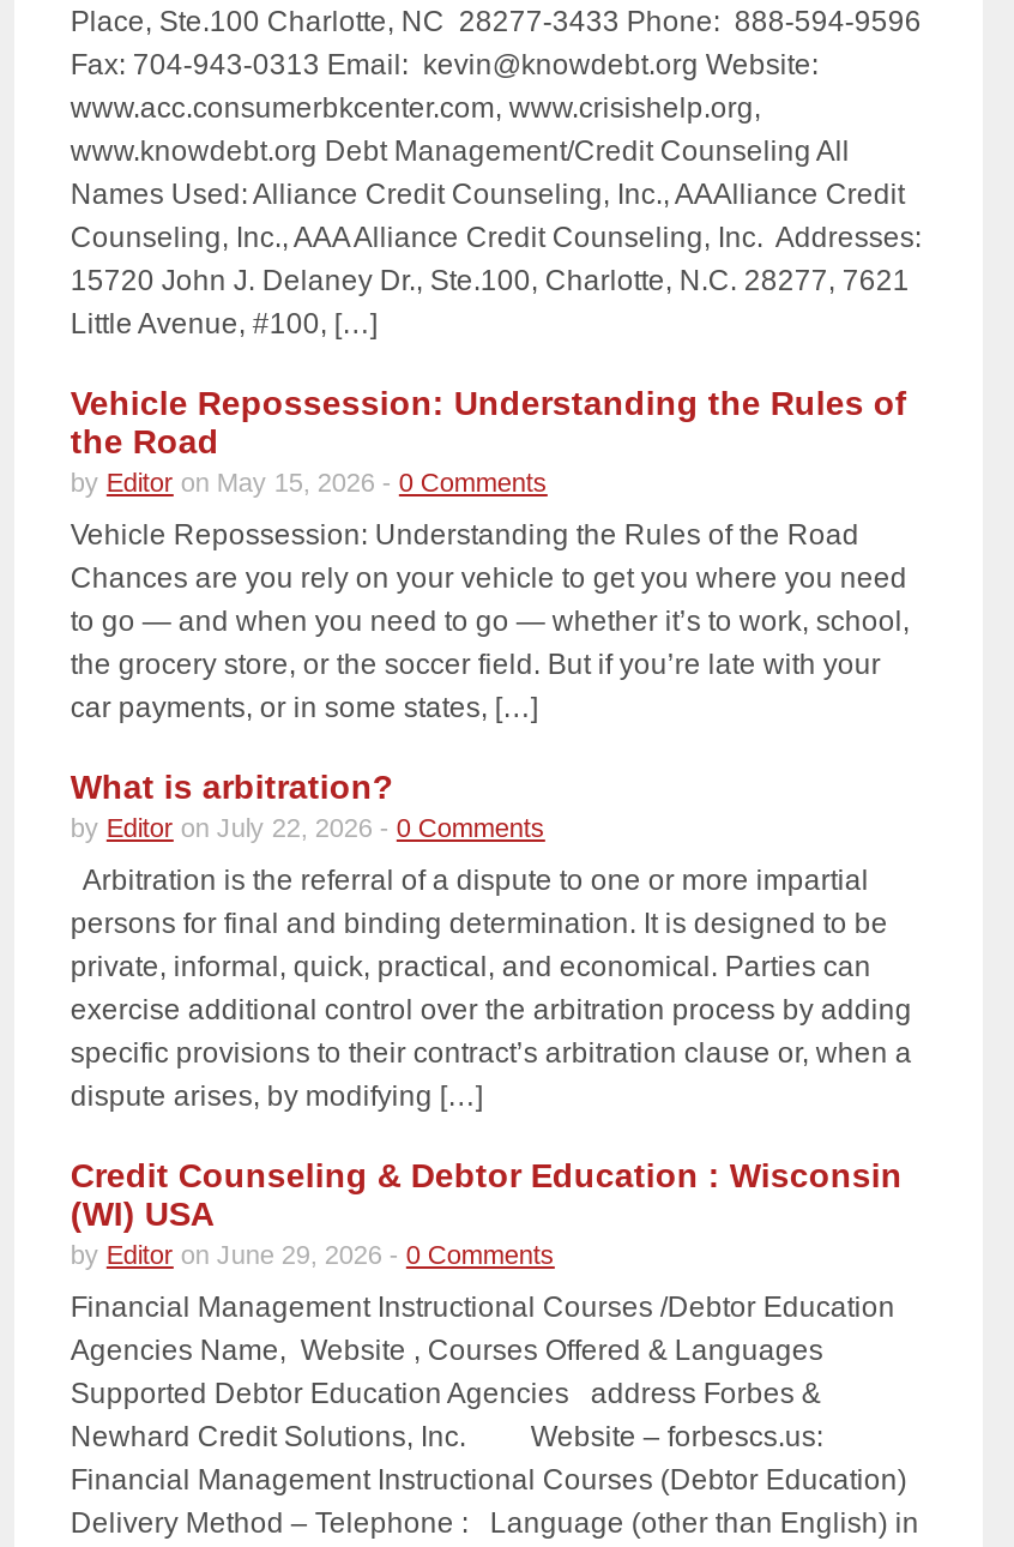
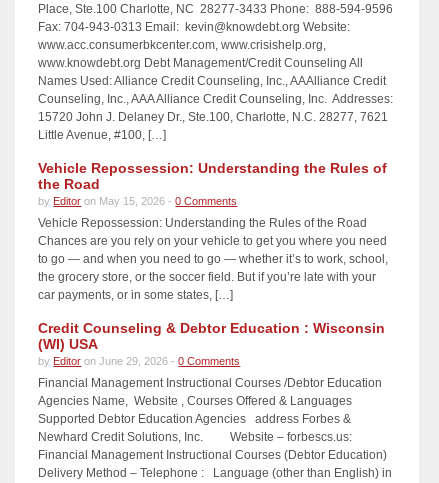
- What is arbitration?
- by Editor on July 22, 2026 - 0 Comments
- Arbitration is the referral of a dispute to one or more impartial
- persons for final and binding determination. It is designed to be
- private, informal, quick, practical, and economical. Parties can
- exercise additional control over the arbitration process by adding
- specific provisions to their contract’s arbitration clause or, when a
- dispute arises, by modifying […]
